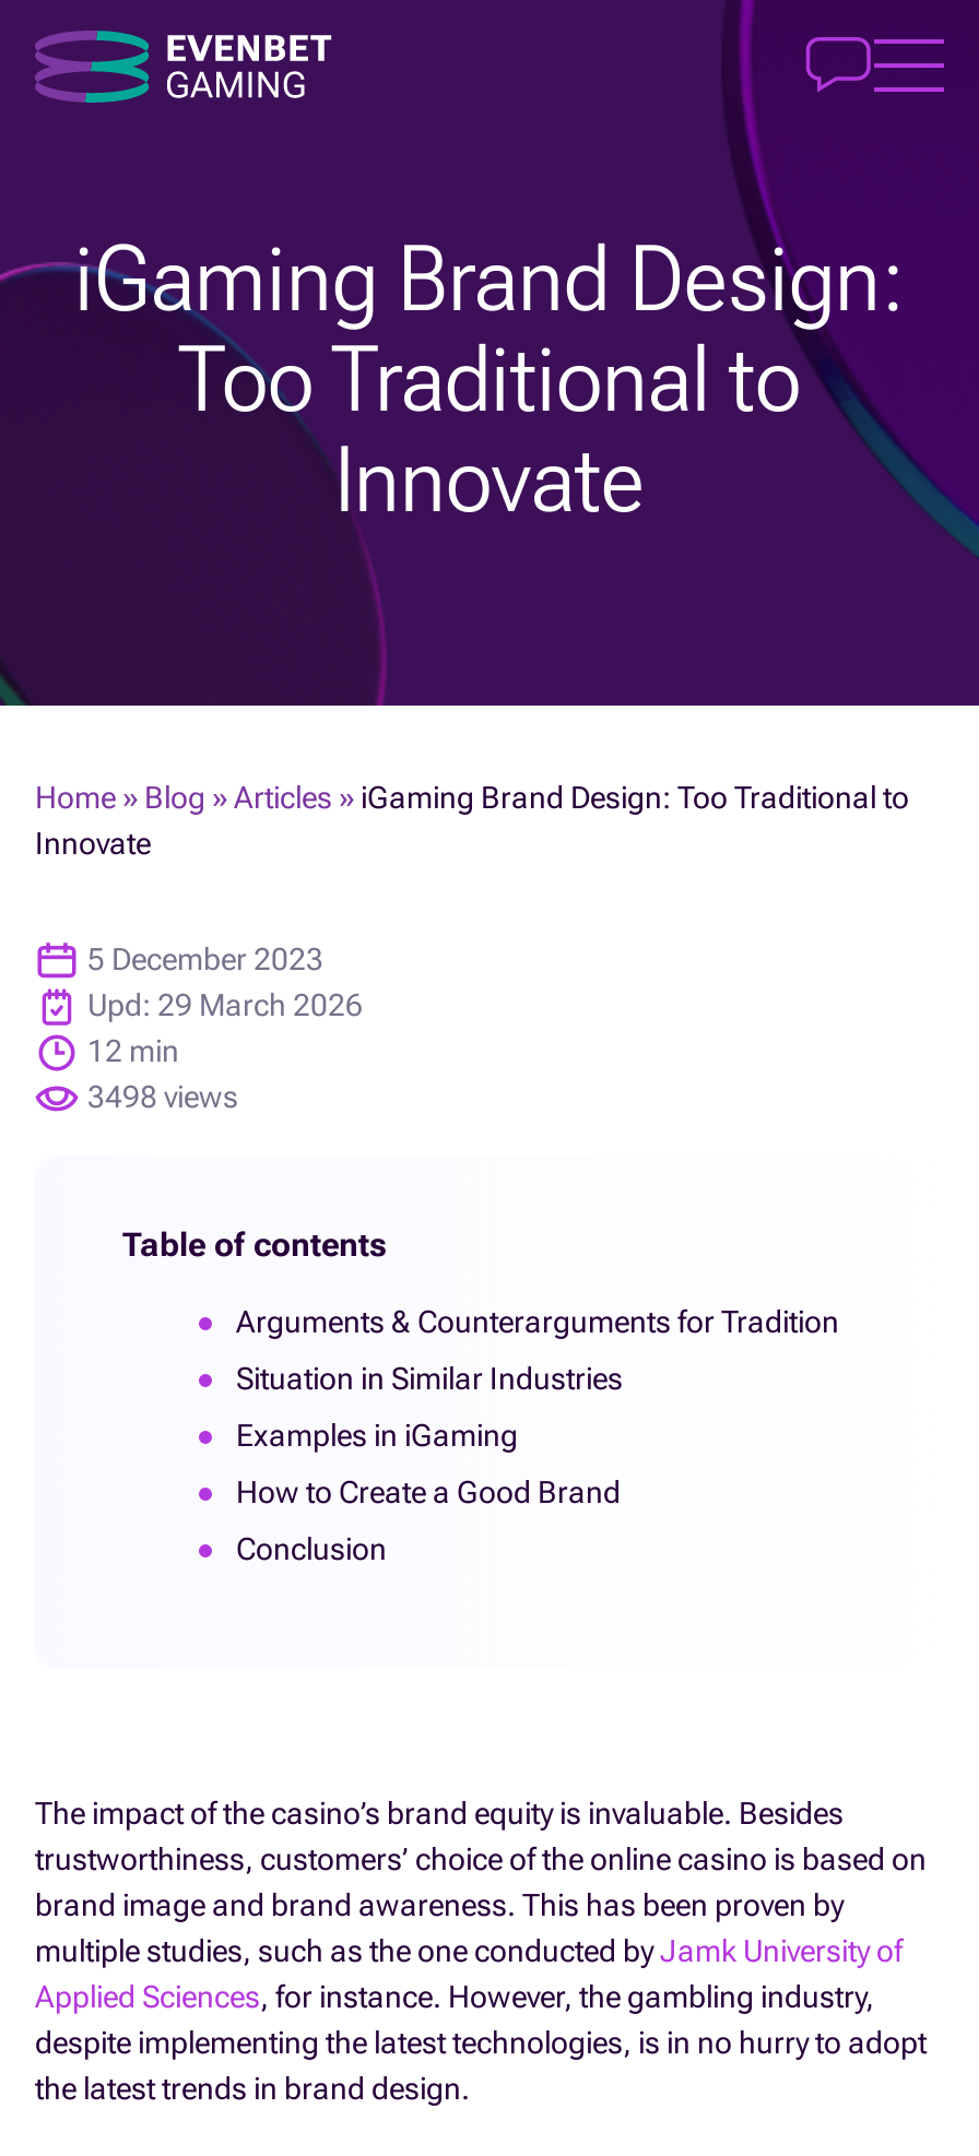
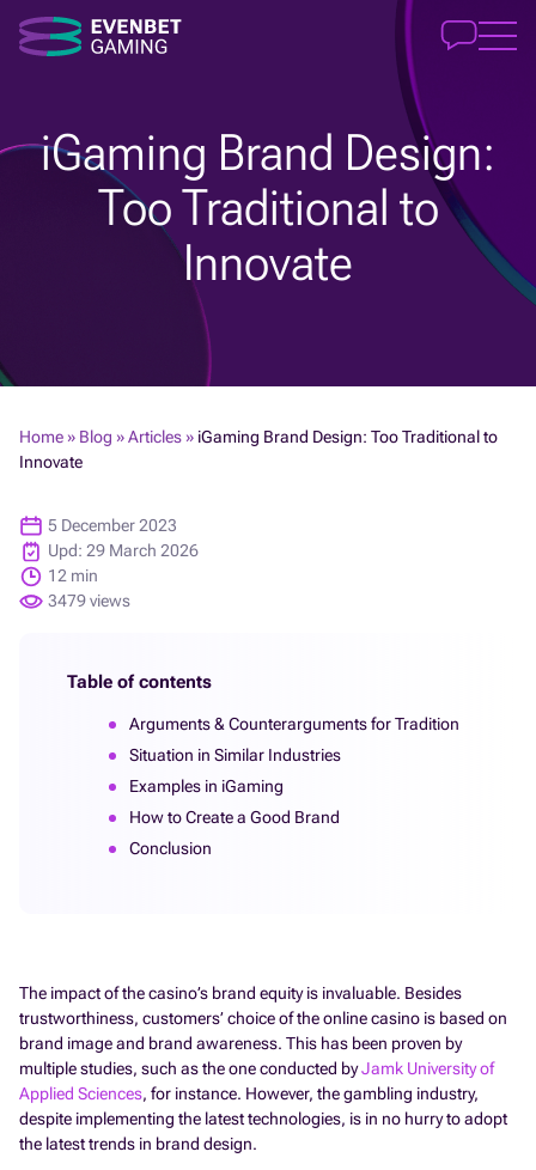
- 3498 views
+ 3479 views
